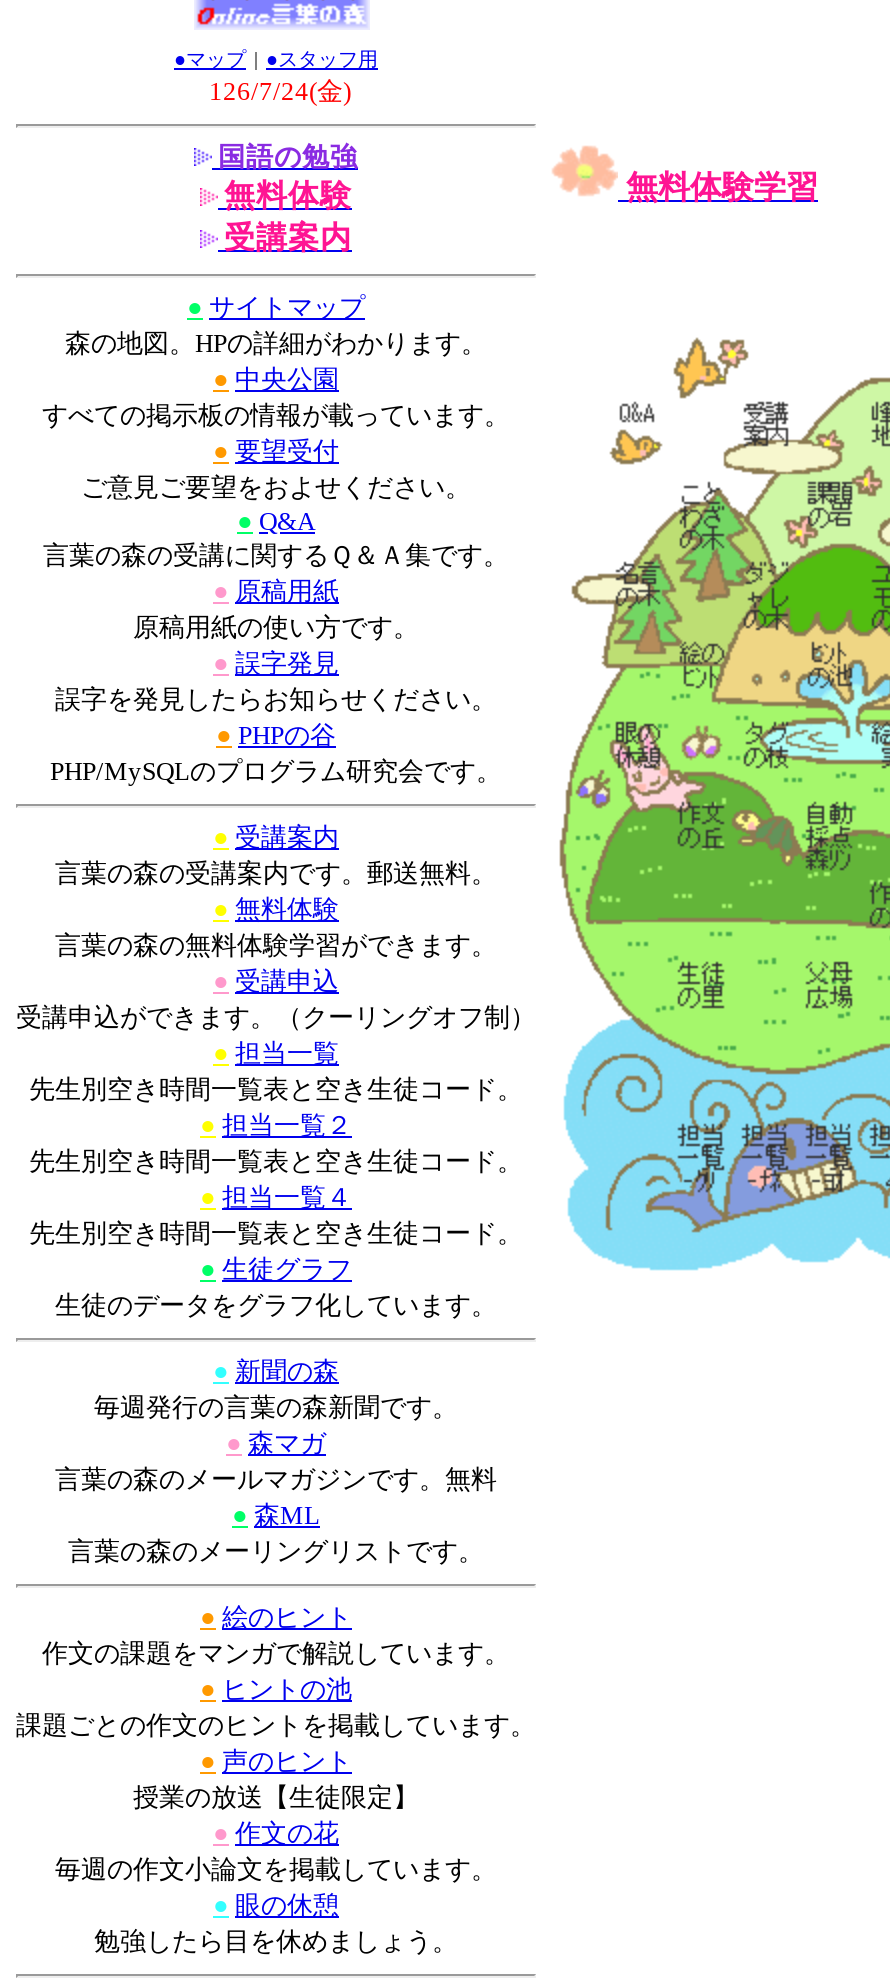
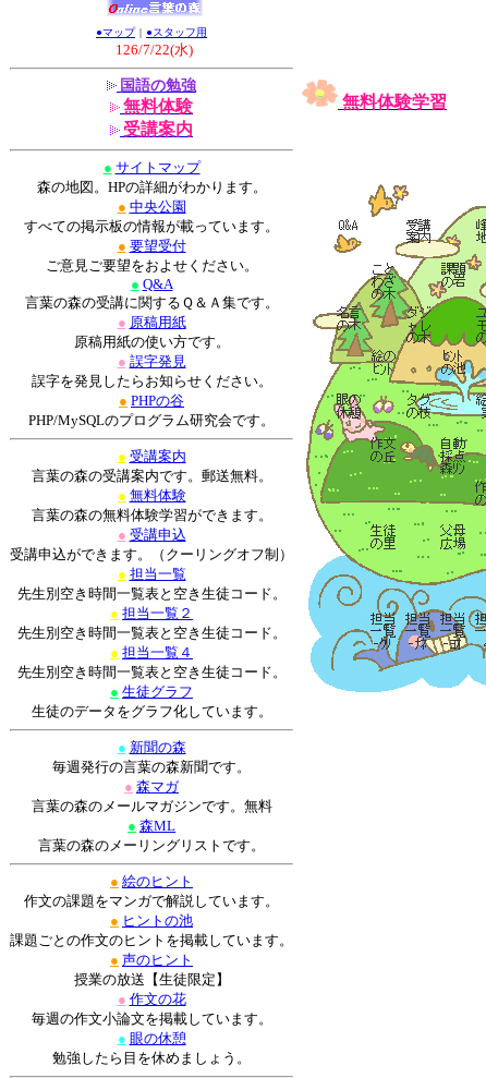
- 126/7/24(金)
+ 126/7/22(水)
